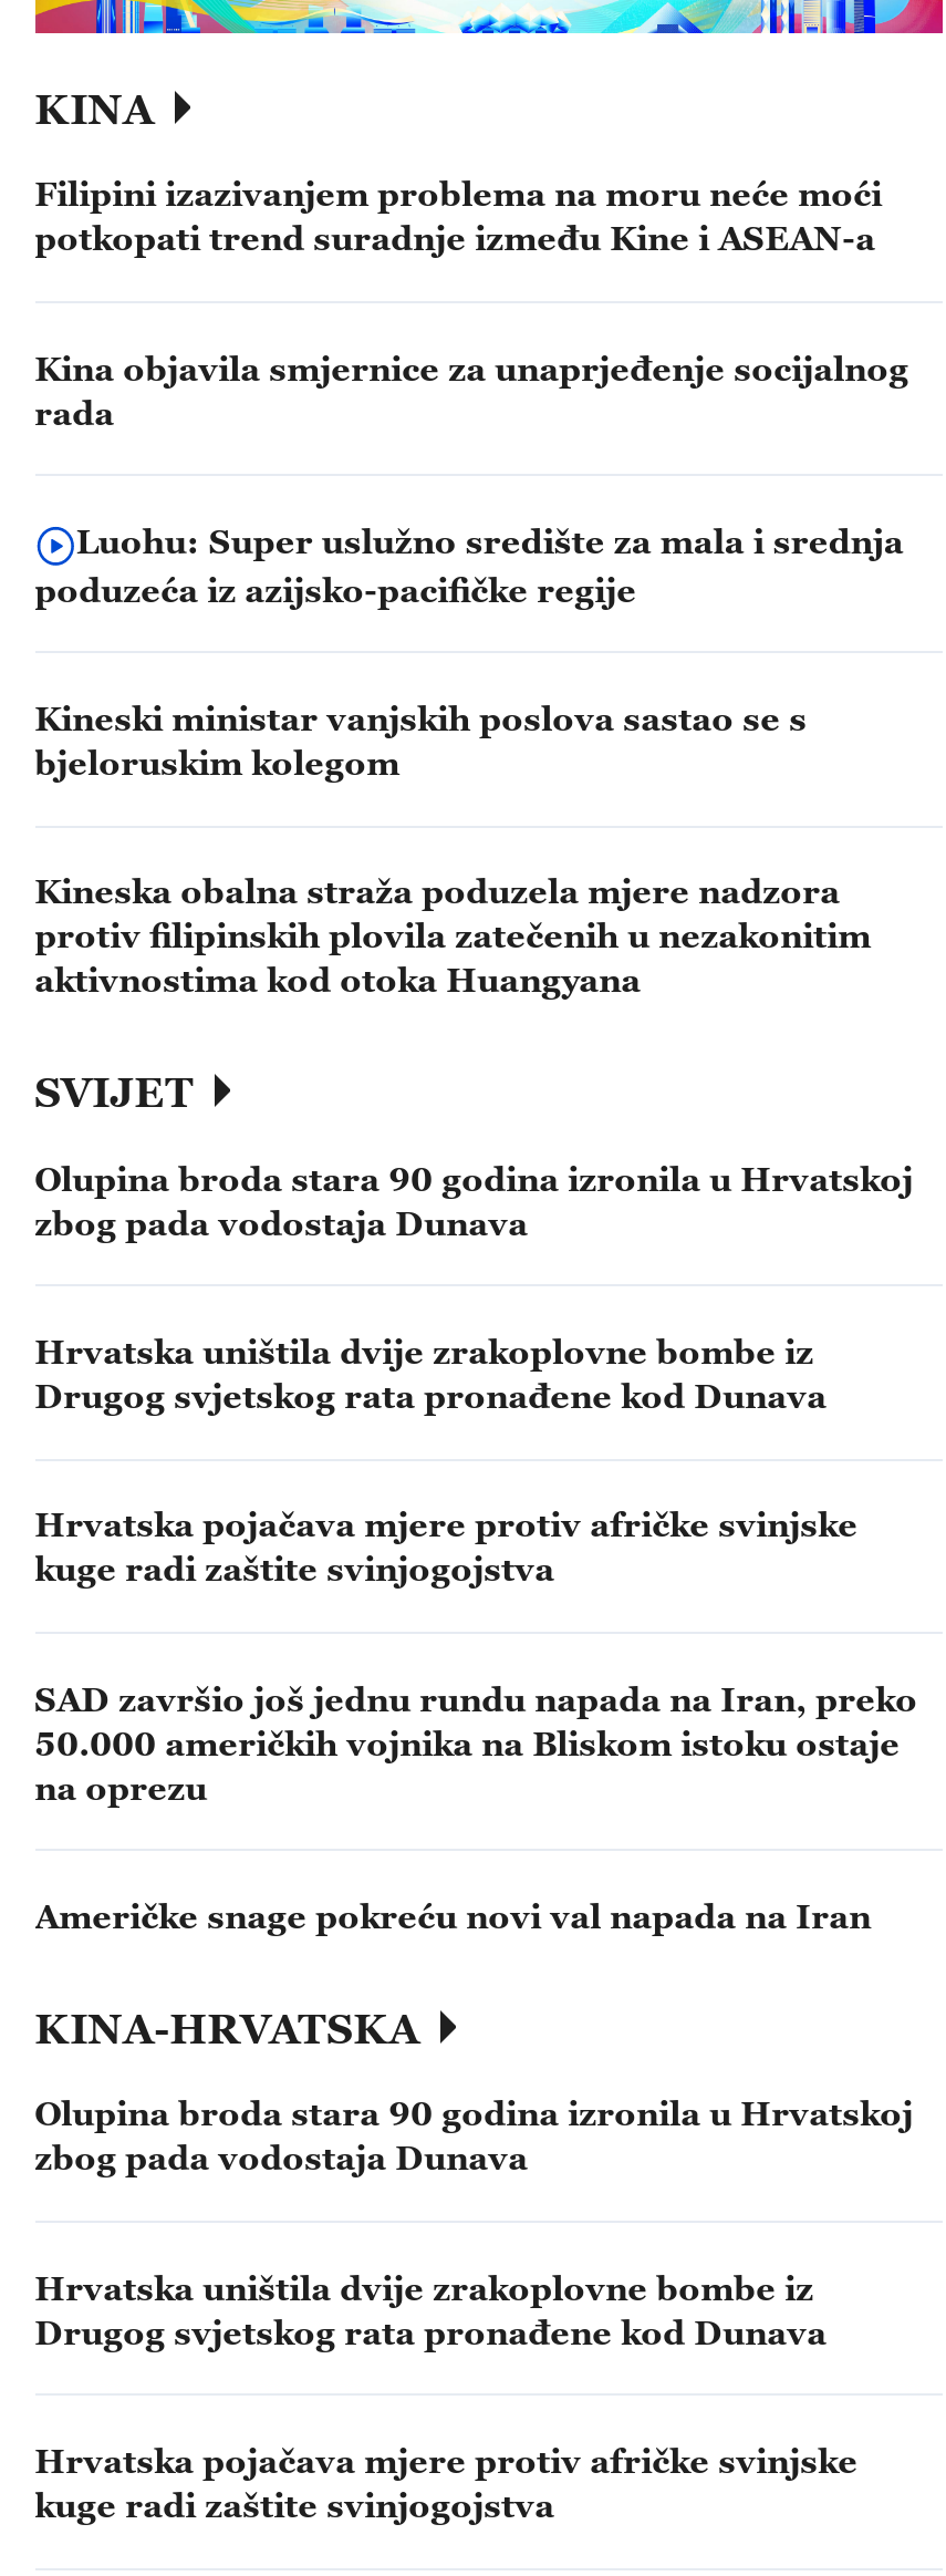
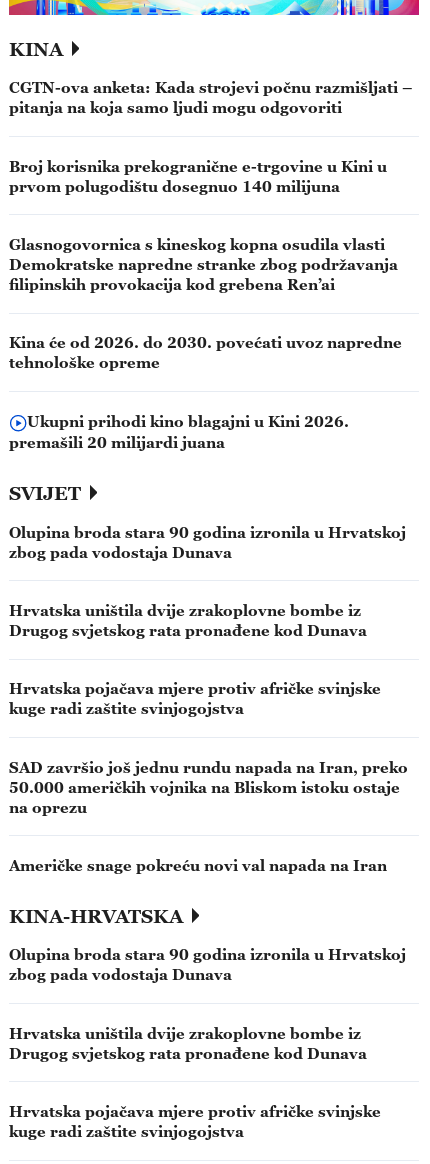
- Filipini izazivanjem problema na moru neće moći
- potkopati trend suradnje između Kine i ASEAN-a
+ CGTN-ova anketa: Kada strojevi počnu razmišljati –
+ pitanja na koja samo ljudi mogu odgovoriti

- Kina objavila smjernice za unaprjeđenje socijalnog
- rada
+ Broj korisnika prekogranične e-trgovine u Kini u
+ prvom polugodištu dosegnuo 140 milijuna

- Luohu: Super uslužno središte za mala i srednja
- poduzeća iz azijsko-pacifičke regije
+ Glasnogovornica s kineskog kopna osudila vlasti
+ Demokratske napredne stranke zbog podržavanja
+ filipinskih provokacija kod grebena Ren’ai

- Kineski ministar vanjskih poslova sastao se s
- bjeloruskim kolegom
+ Kina će od 2026. do 2030. povećati uvoz napredne
+ tehnološke opreme

- Kineska obalna straža poduzela mjere nadzora
- protiv filipinskih plovila zatečenih u nezakonitim
- aktivnostima kod otoka Huangyana
+ Ukupni prihodi kino blagajni u Kini 2026.
+ premašili 20 milijardi juana
